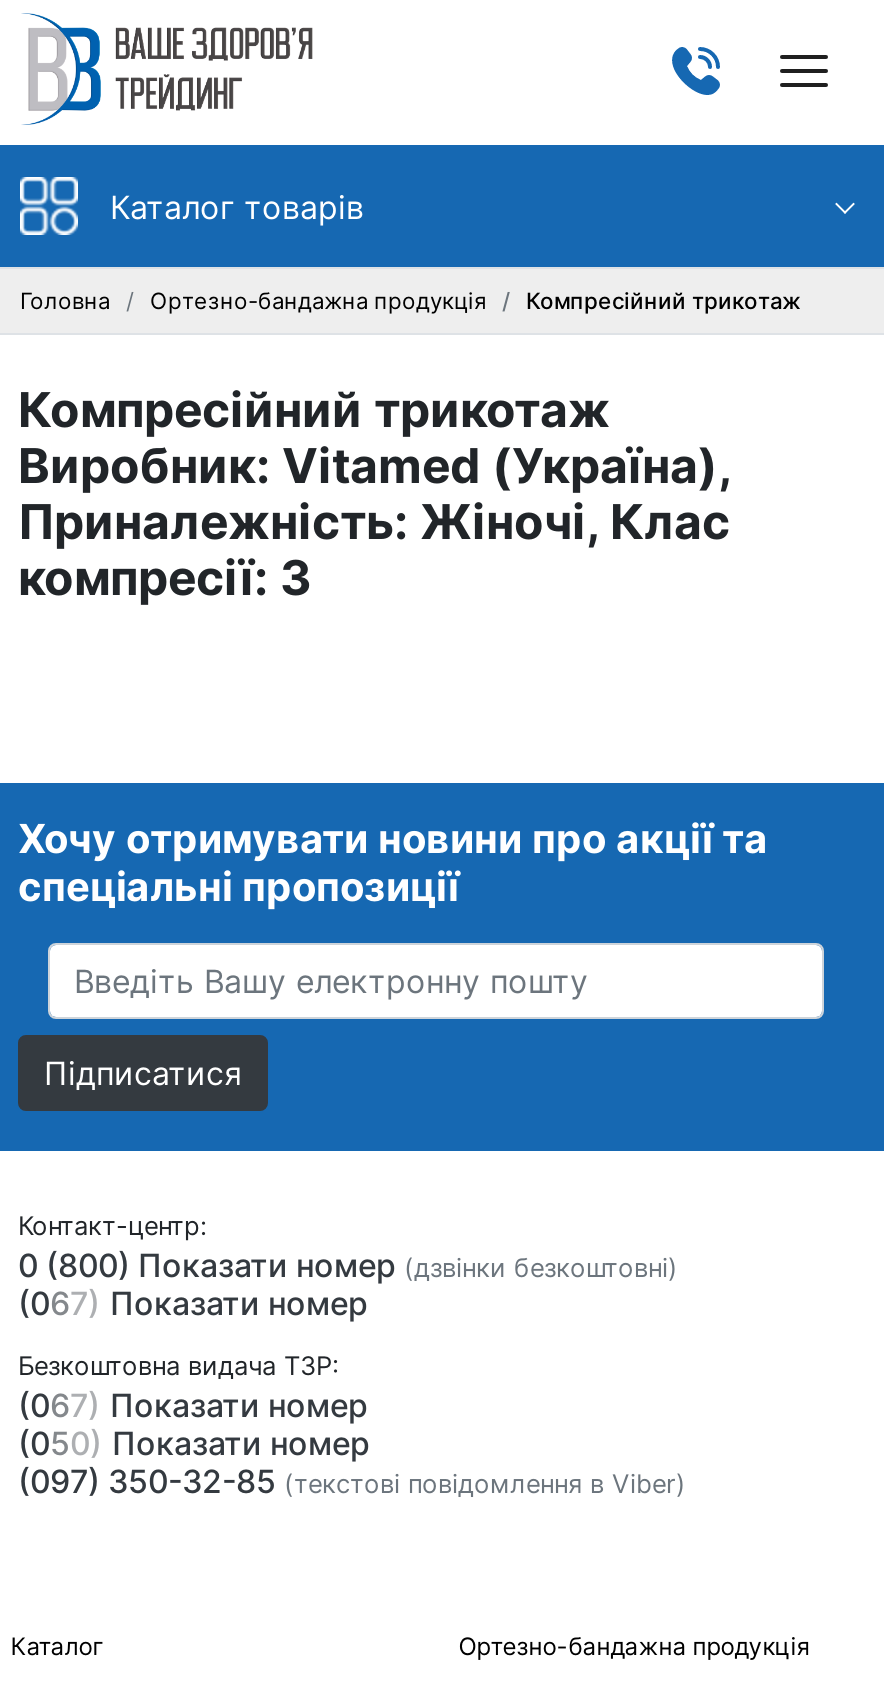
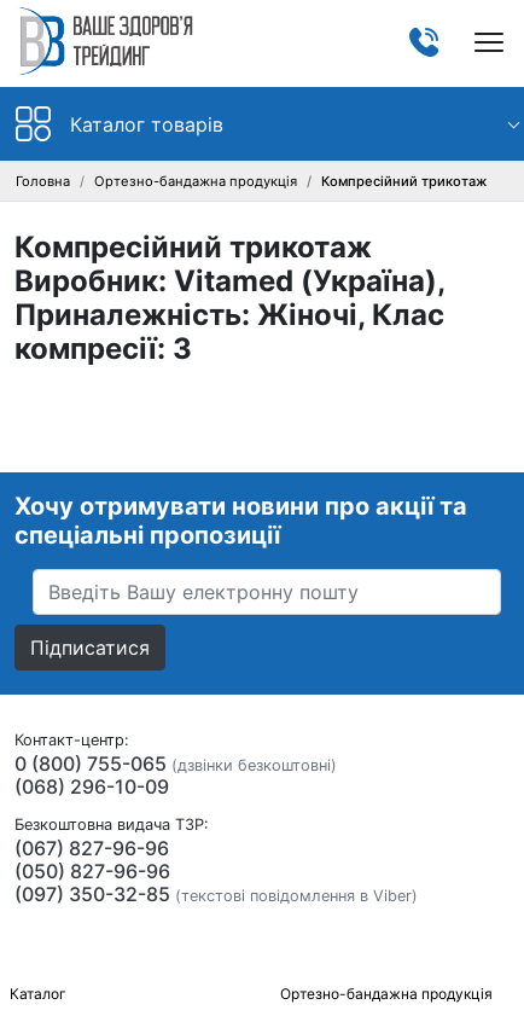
- 0 (800) Показати номер (дзвінки безкоштовні)
- (067) Показати номер
+ 0 (800) 755-065 (дзвінки безкоштовні)
+ (068) 296-10-09

- (067) Показати номер
- (050) Показати номер
+ (067) 827-96-96
+ (050) 827-96-96
